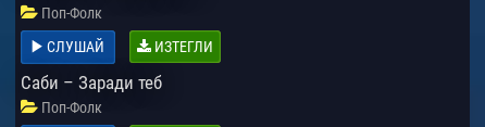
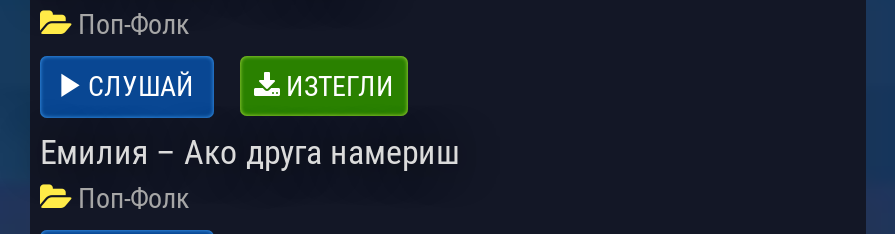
- Саби – Заради теб
+ Емилия – Ако друга намериш
